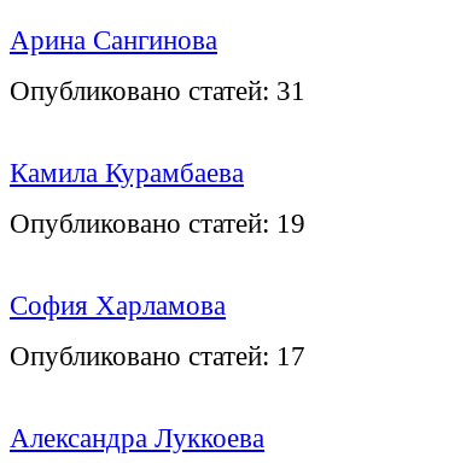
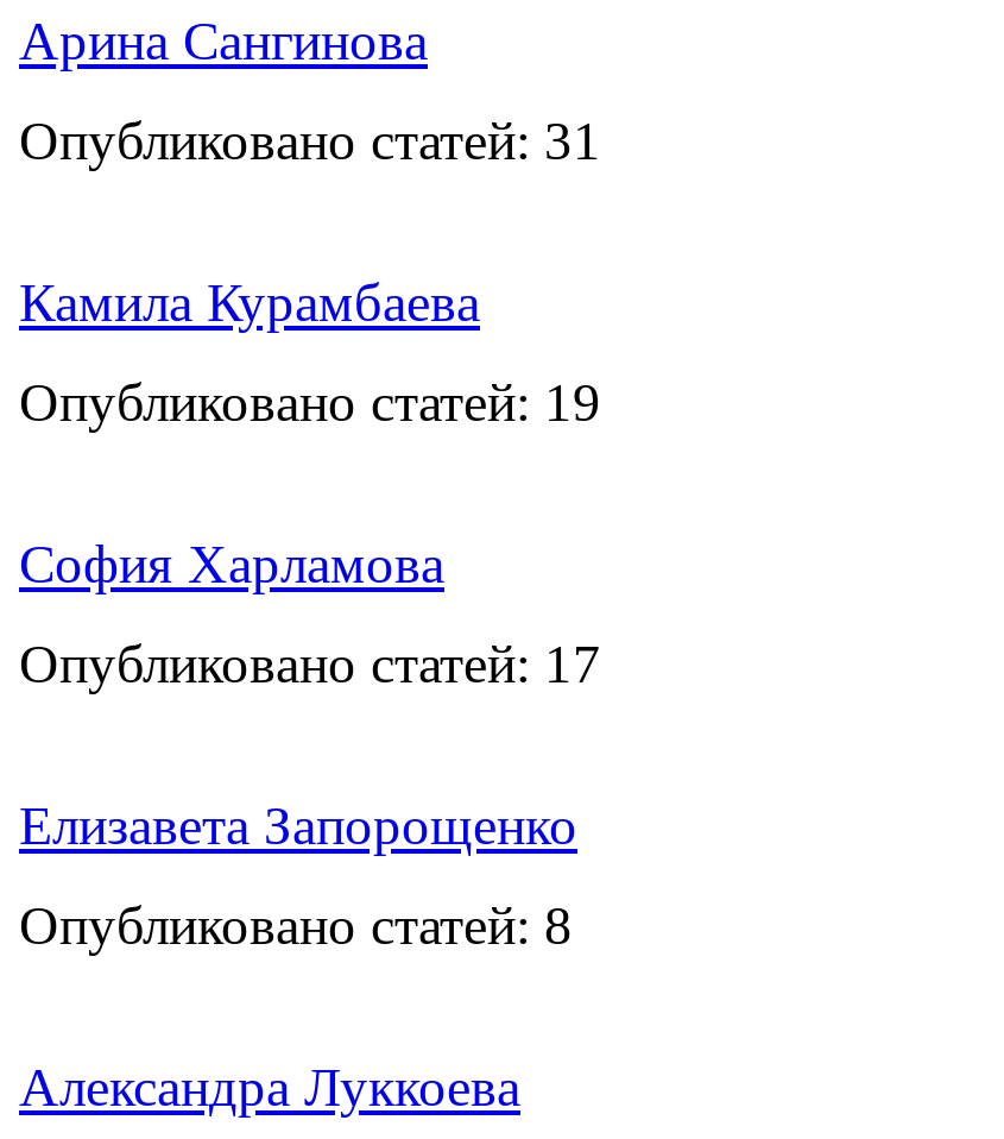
+ Елизавета Запорощенко
+ Опубликовано статей: 8
